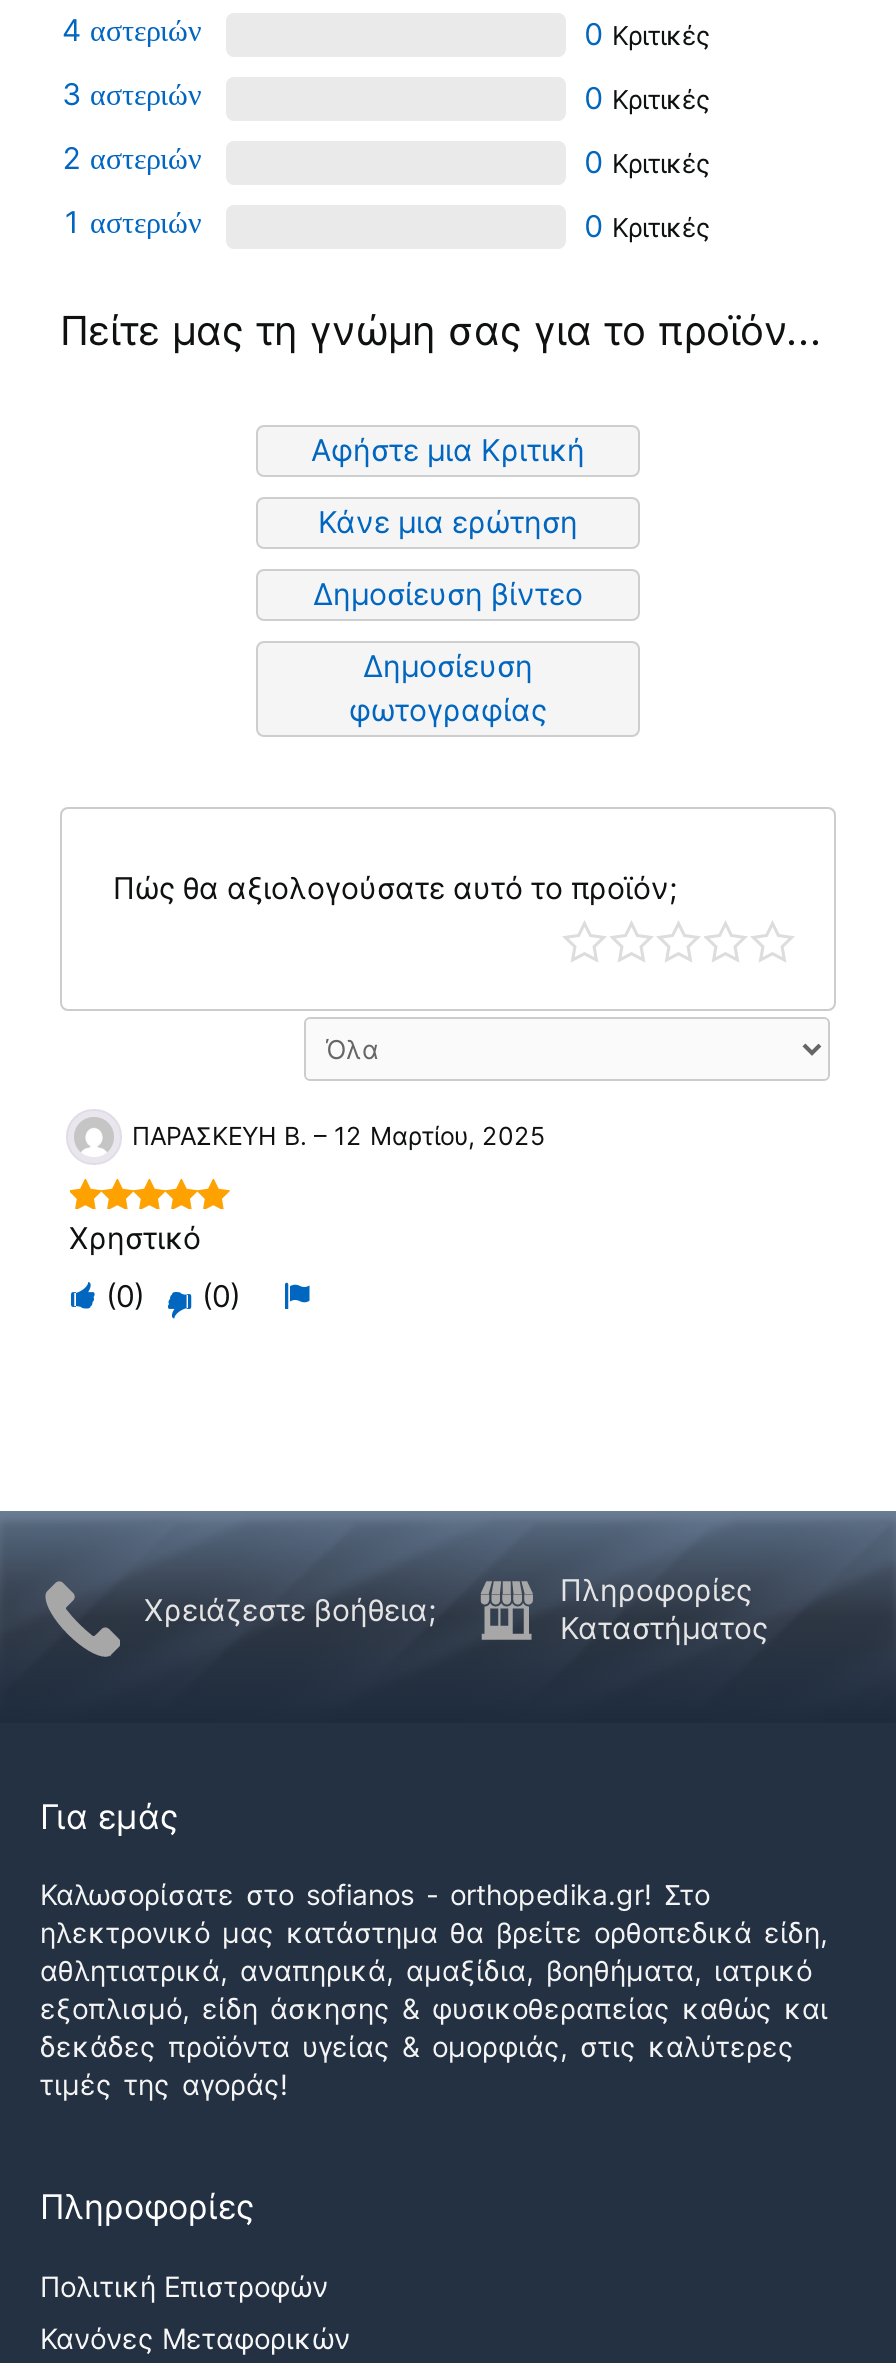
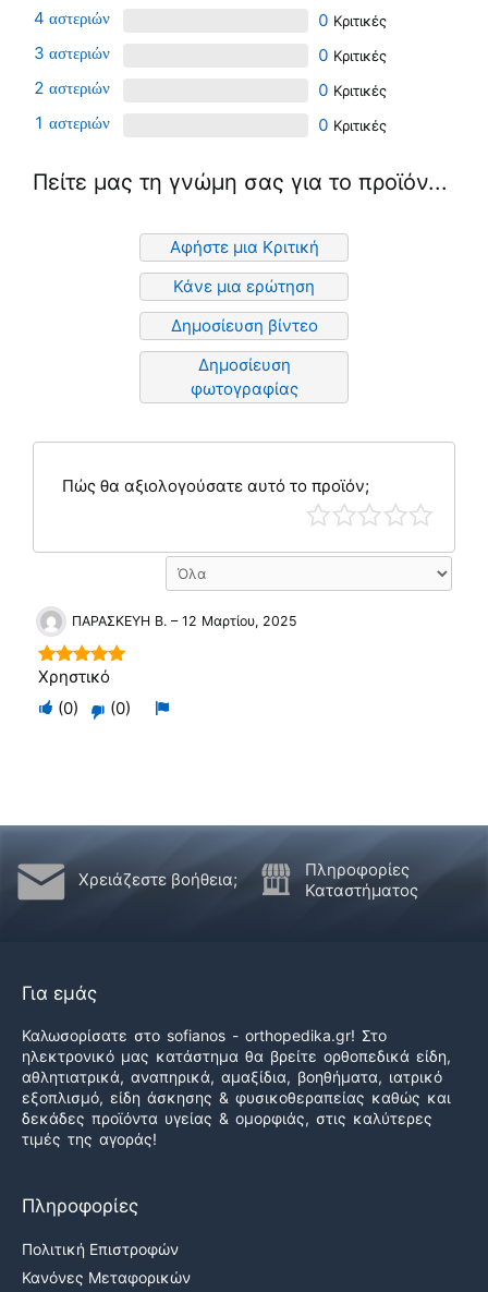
- [image]
+ [image]
